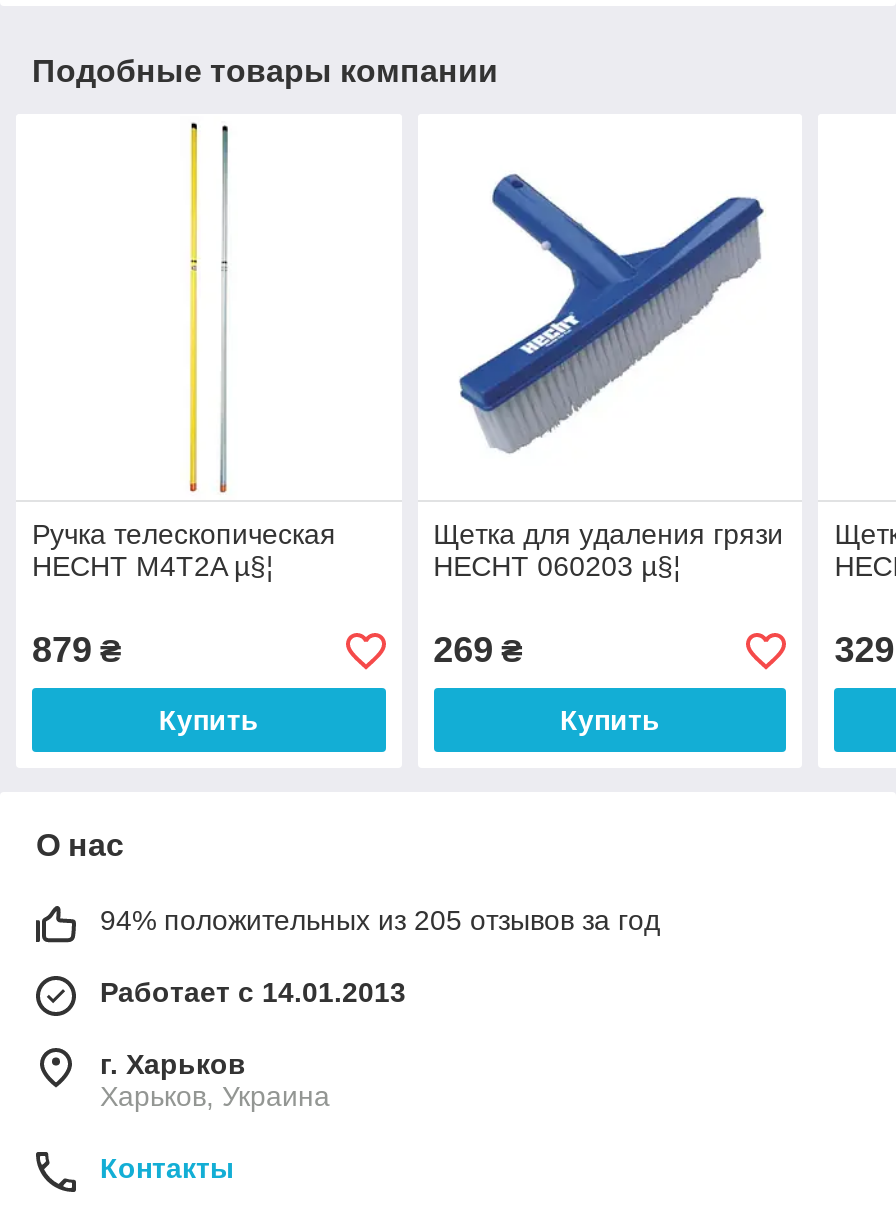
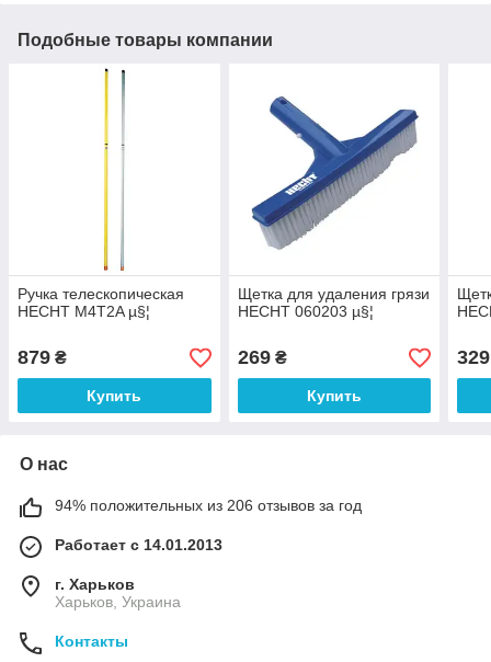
- 94% положительных из 205 отзывов за год
+ 94% положительных из 206 отзывов за год
